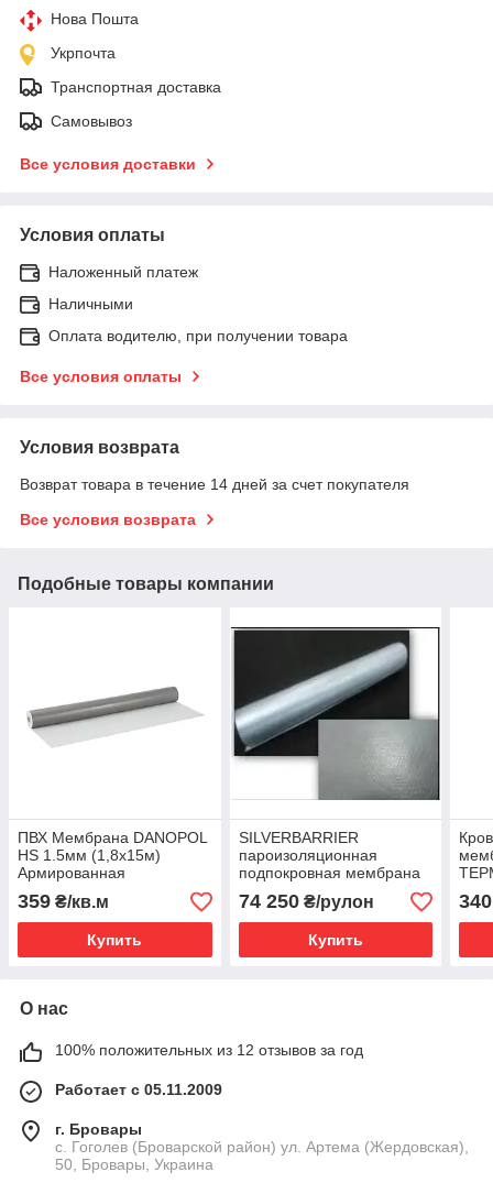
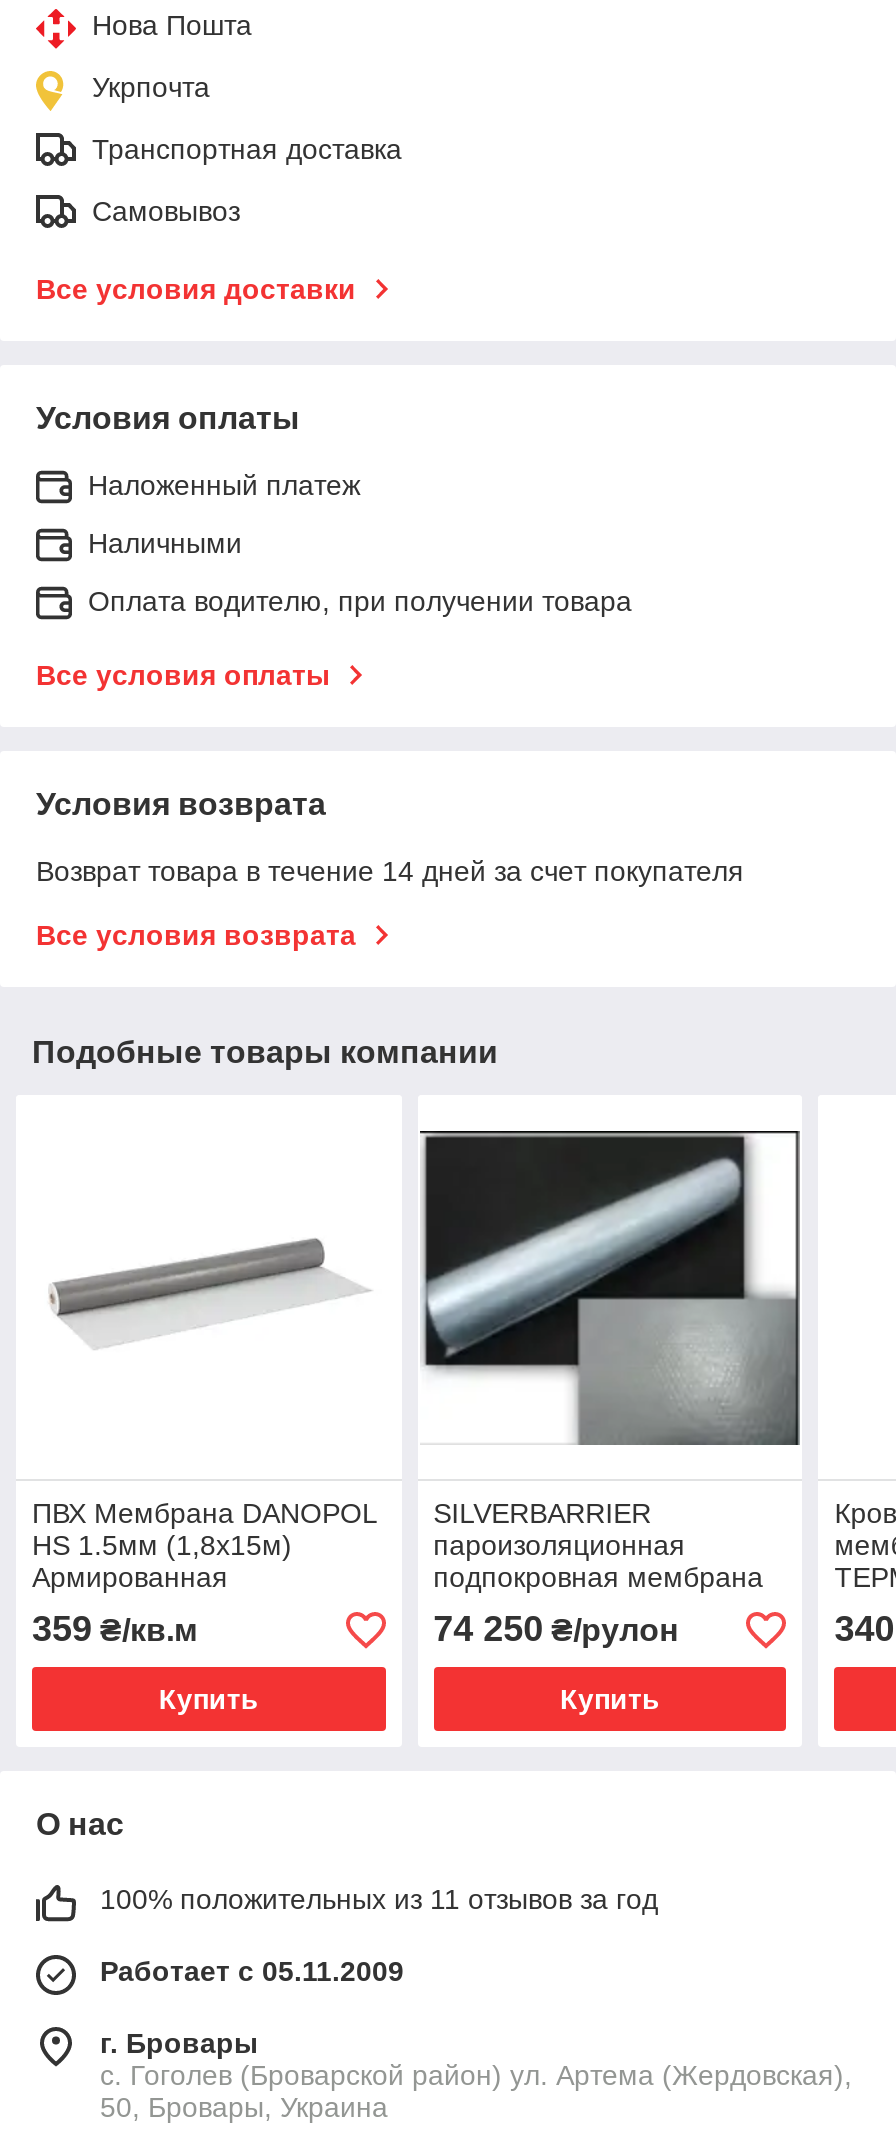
- 100% положительных из 12 отзывов за год
+ 100% положительных из 11 отзывов за год
